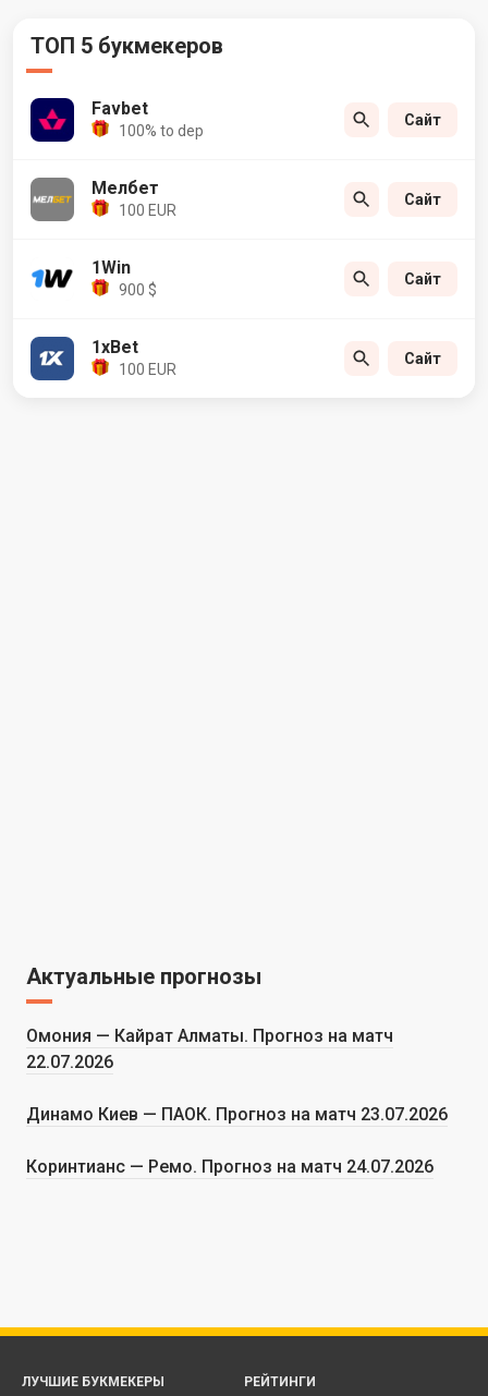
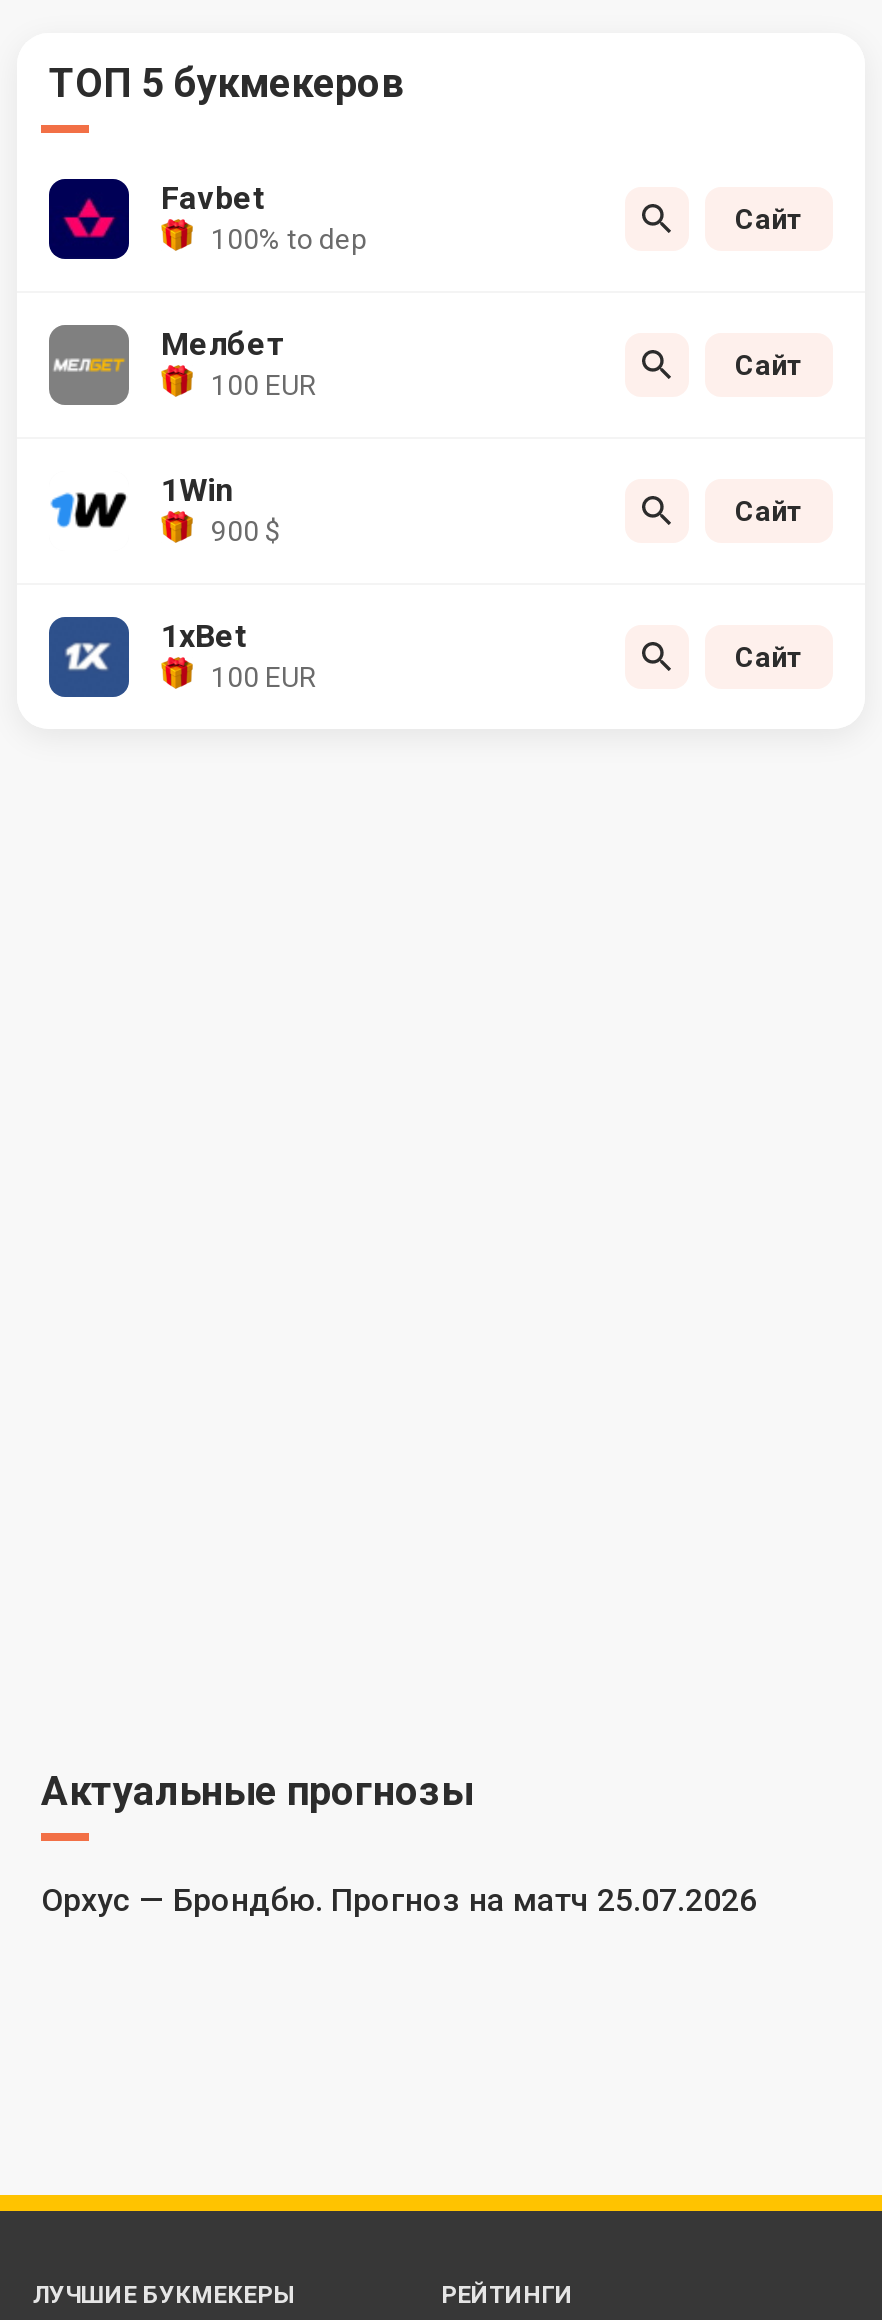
- Омония — Кайрат Алматы. Прогноз на матч
- 22.07.2026
- Динамо Киев — ПАОК. Прогноз на матч 23.07.2026
- Коринтианс — Ремо. Прогноз на матч 24.07.2026
+ Орхус — Брондбю. Прогноз на матч 25.07.2026
